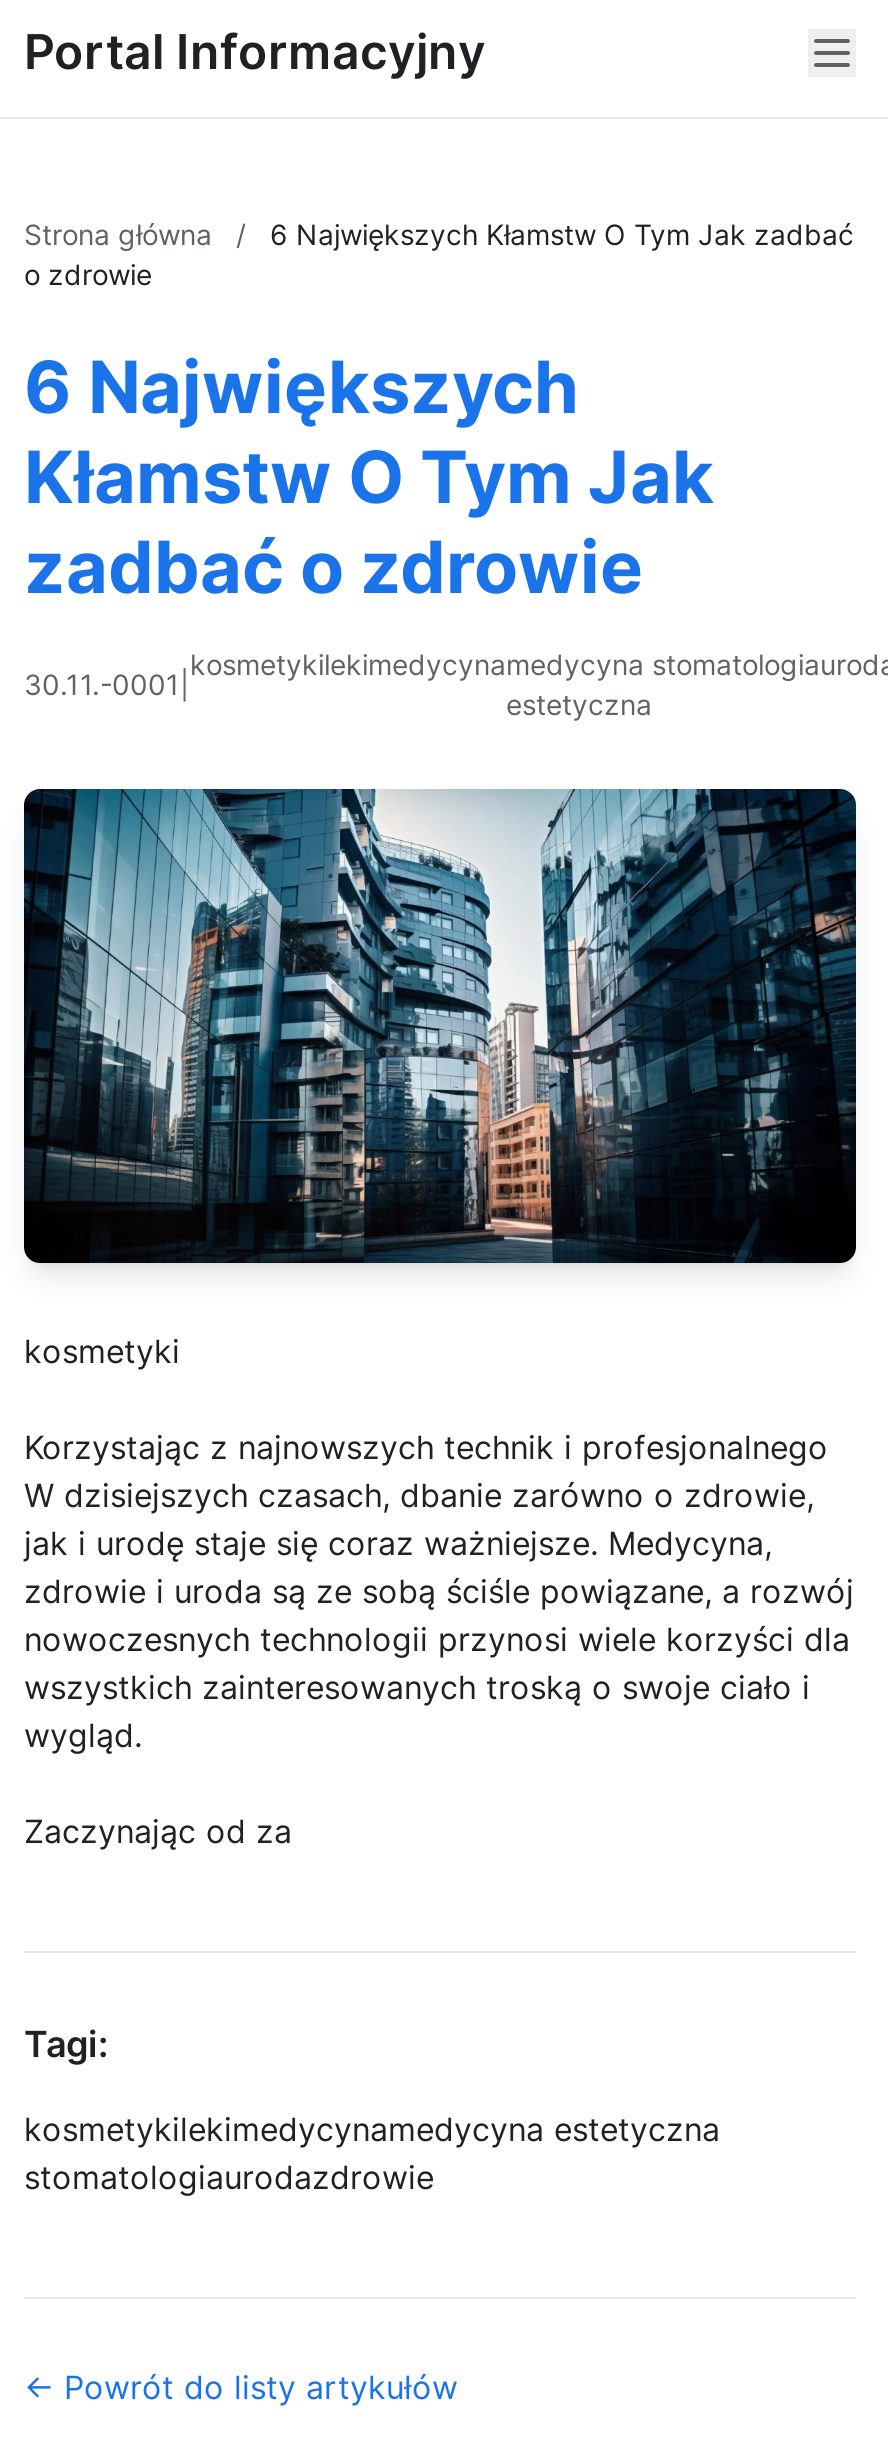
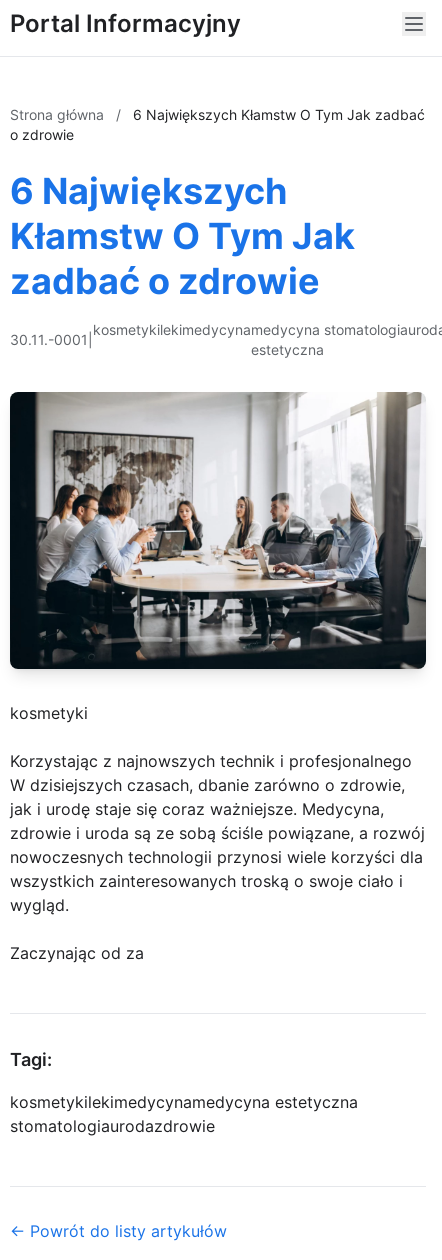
- [image]
+ [image]
